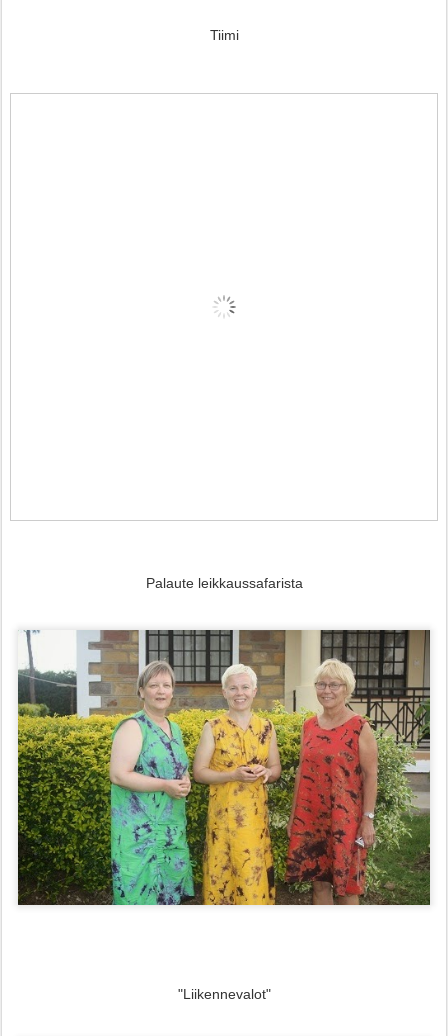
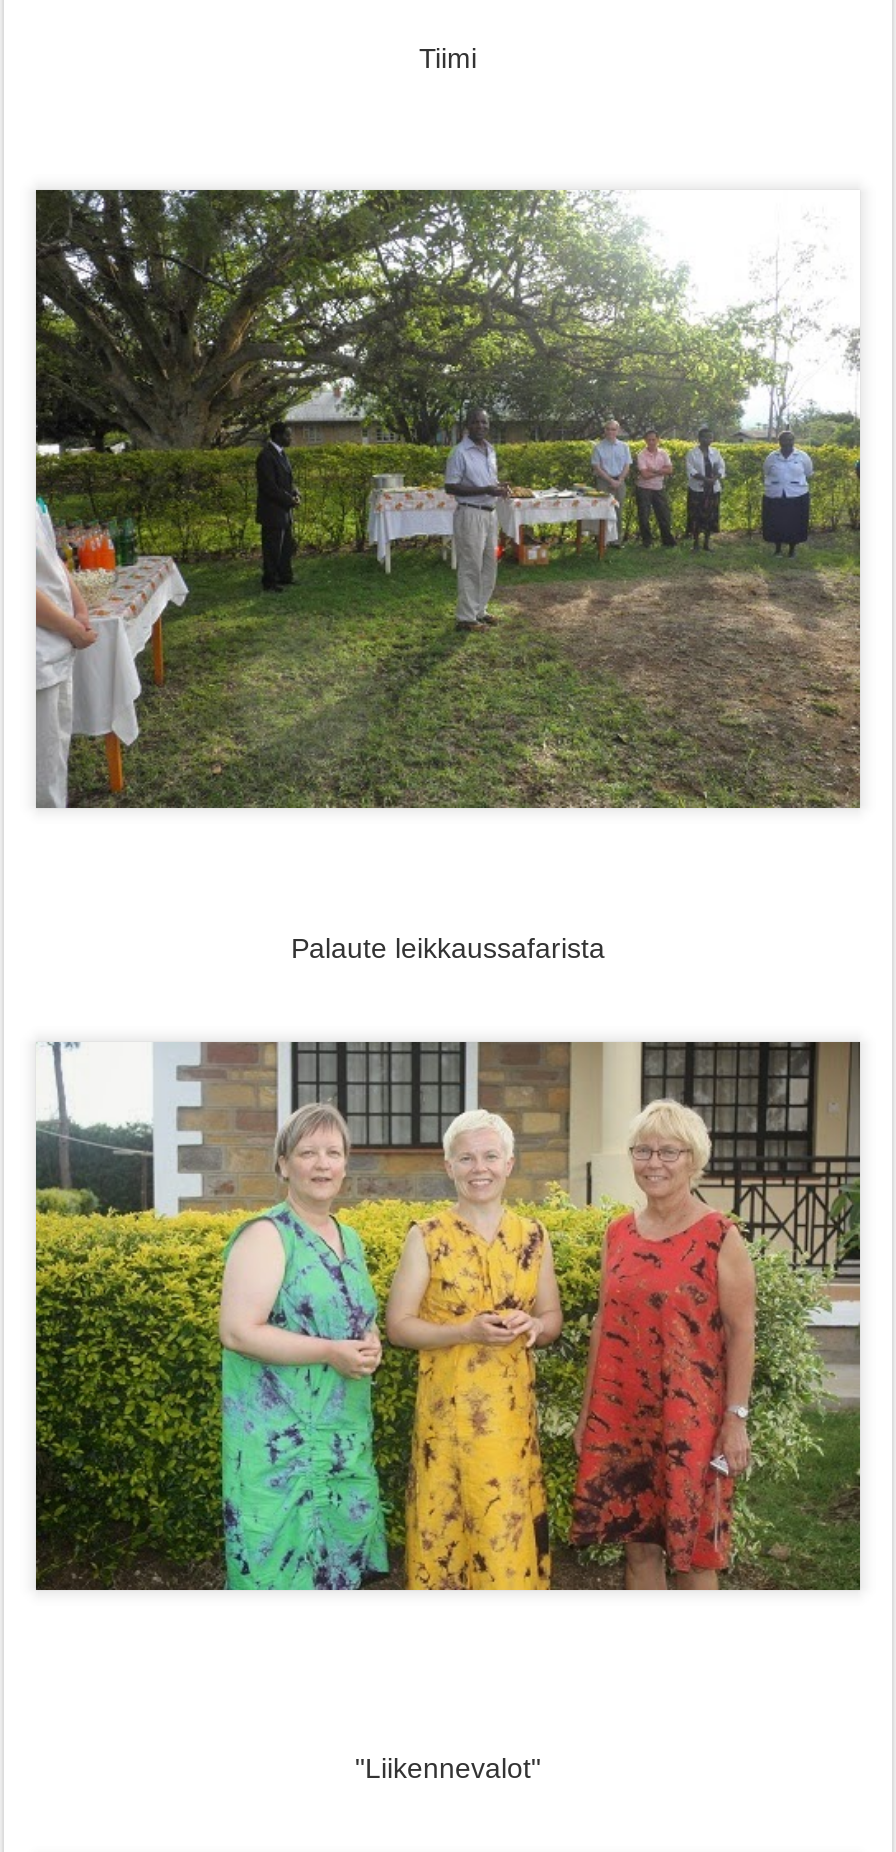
+ [image]
